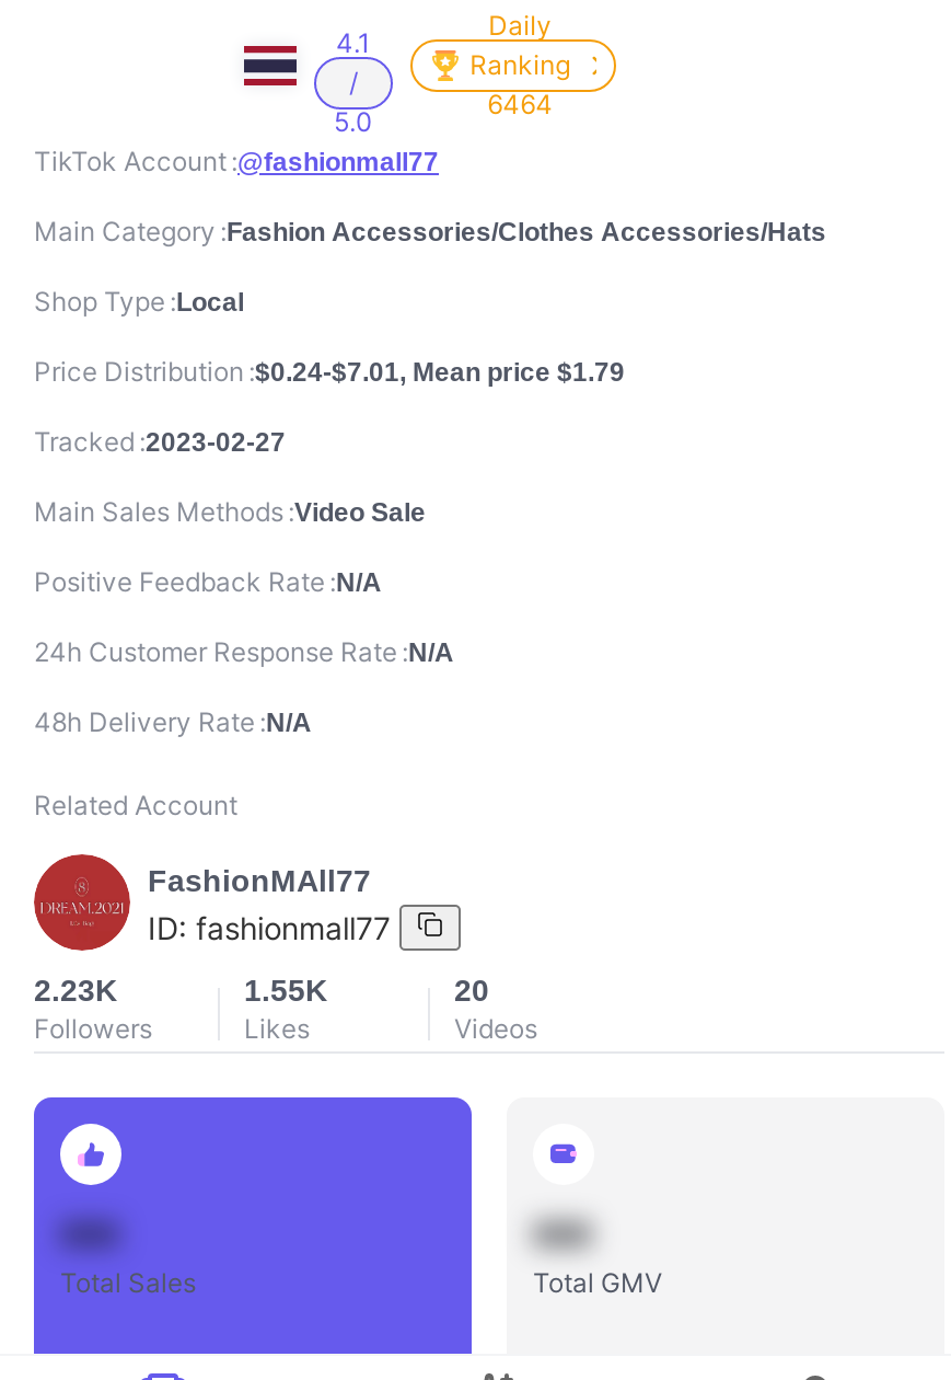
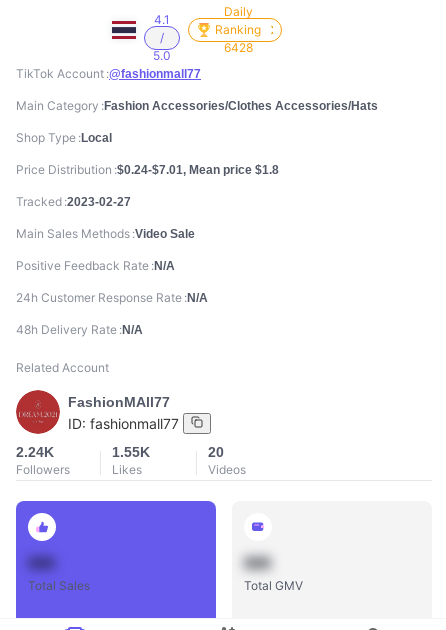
- 6464
+ 6428

- Price Distribution $0.24-$7.01, Mean price $1.79
+ Price Distribution $0.24-$7.01, Mean price $1.8

- 2.23K
+ 2.24K
